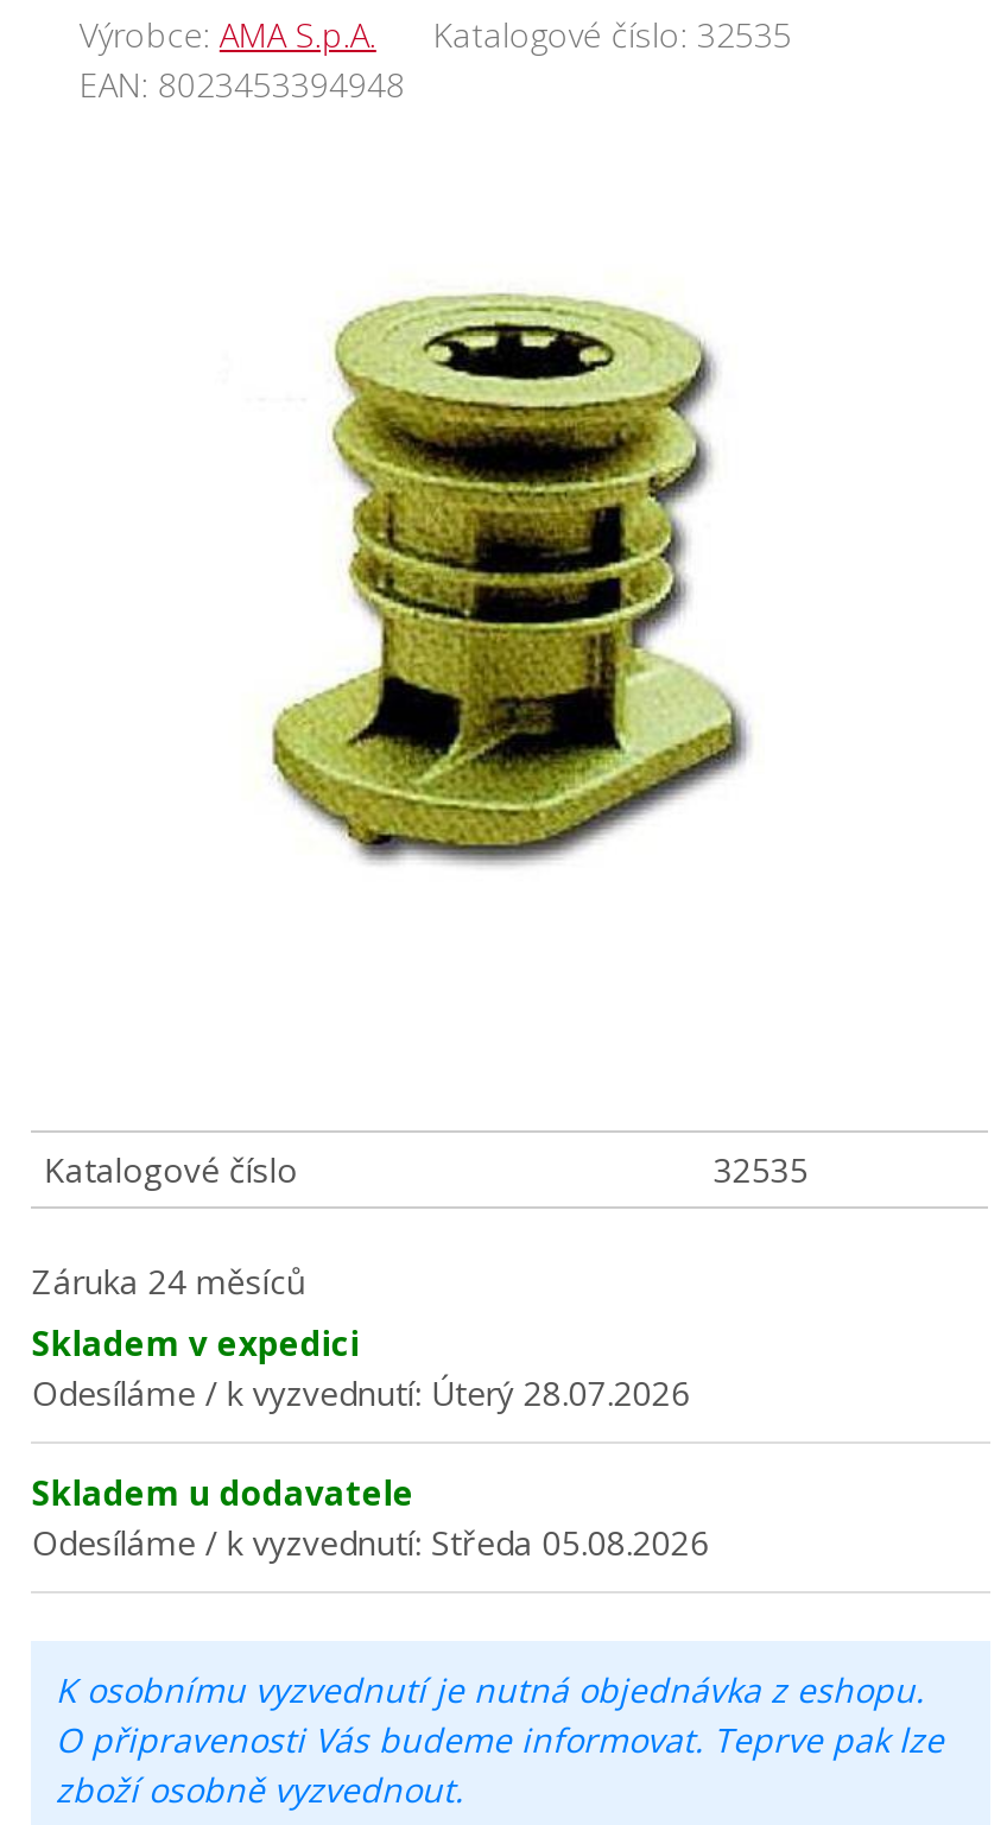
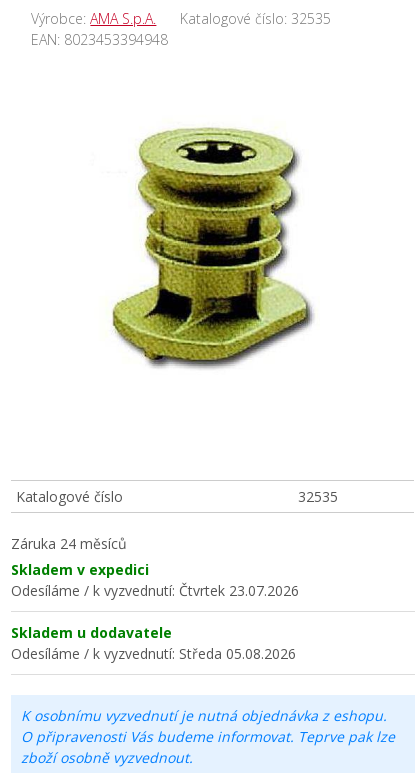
- Odesíláme / k vyzvednutí: Úterý 28.07.2026
+ Odesíláme / k vyzvednutí: Čtvrtek 23.07.2026
